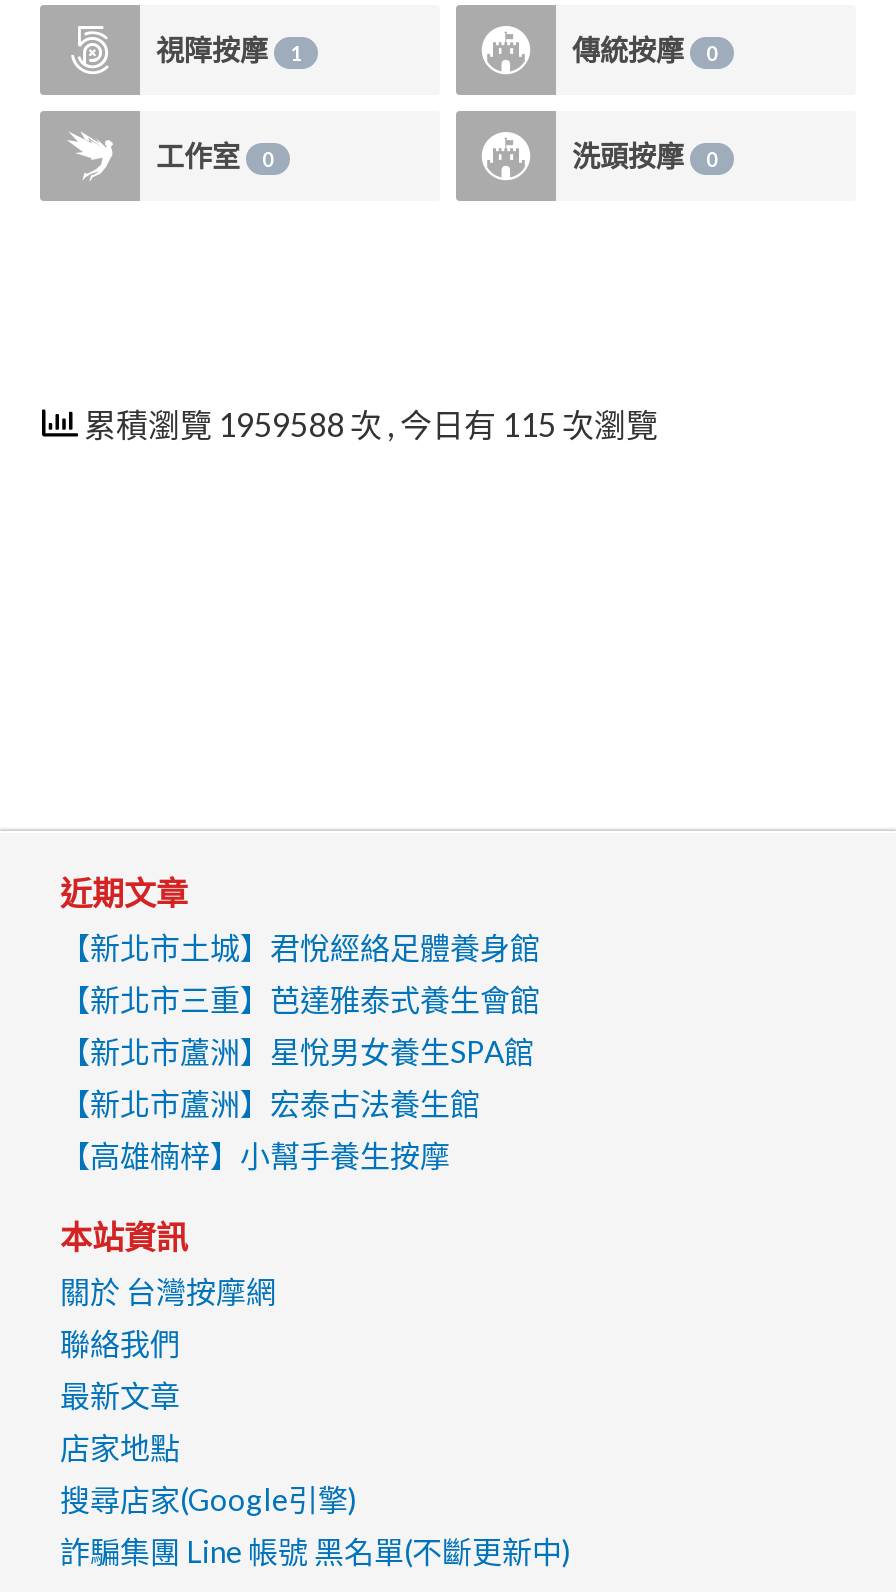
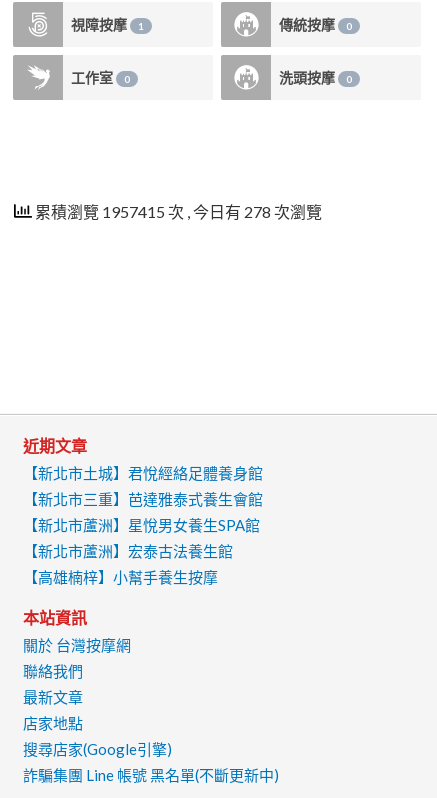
- 累積瀏覽 1959588 次, 今日有 115 次瀏覽
+ 累積瀏覽 1957415 次, 今日有 278 次瀏覽
